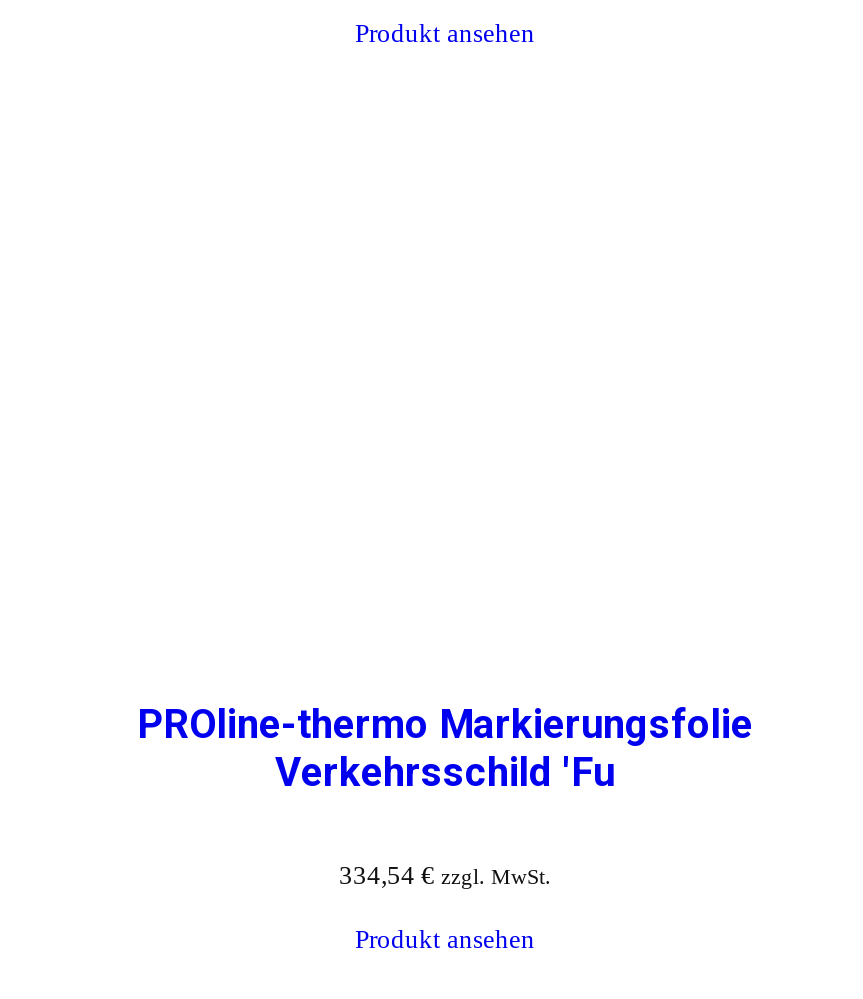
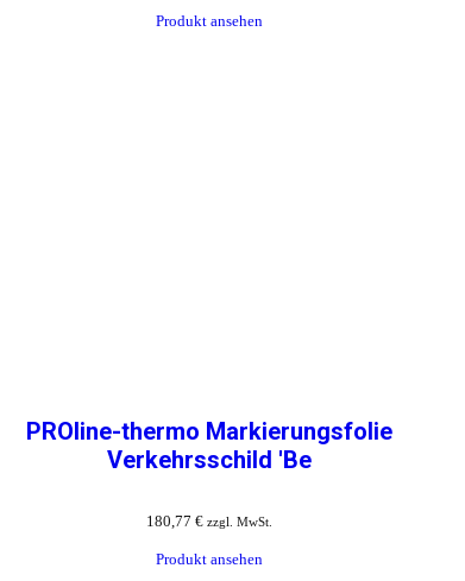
- Verkehrsschild 'Fu
+ Verkehrsschild 'Be

- 334,54 € zzgl. MwSt.
+ 180,77 € zzgl. MwSt.
